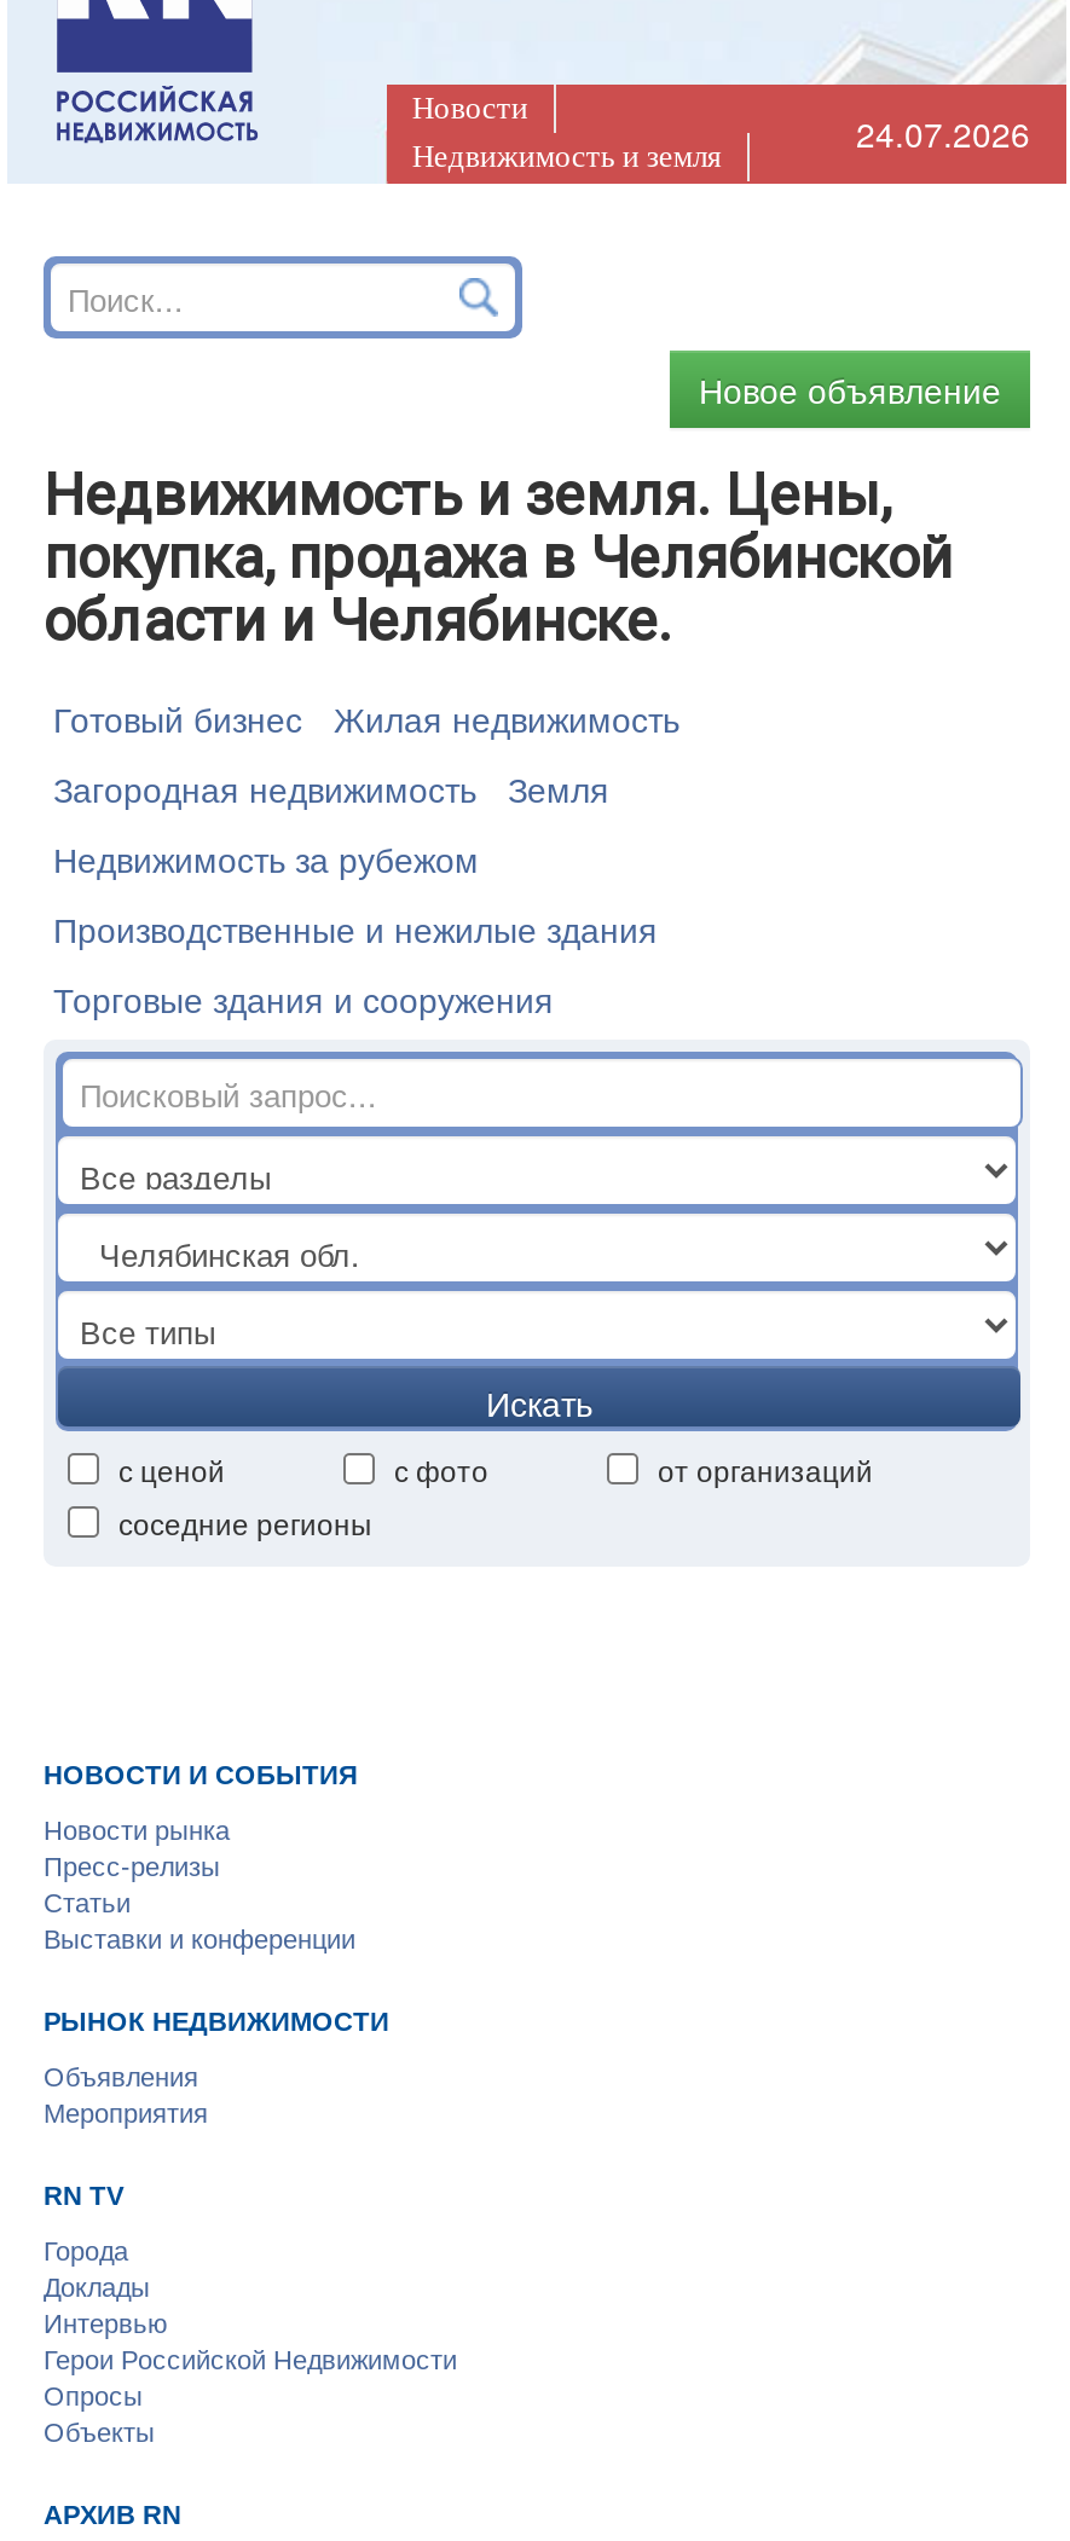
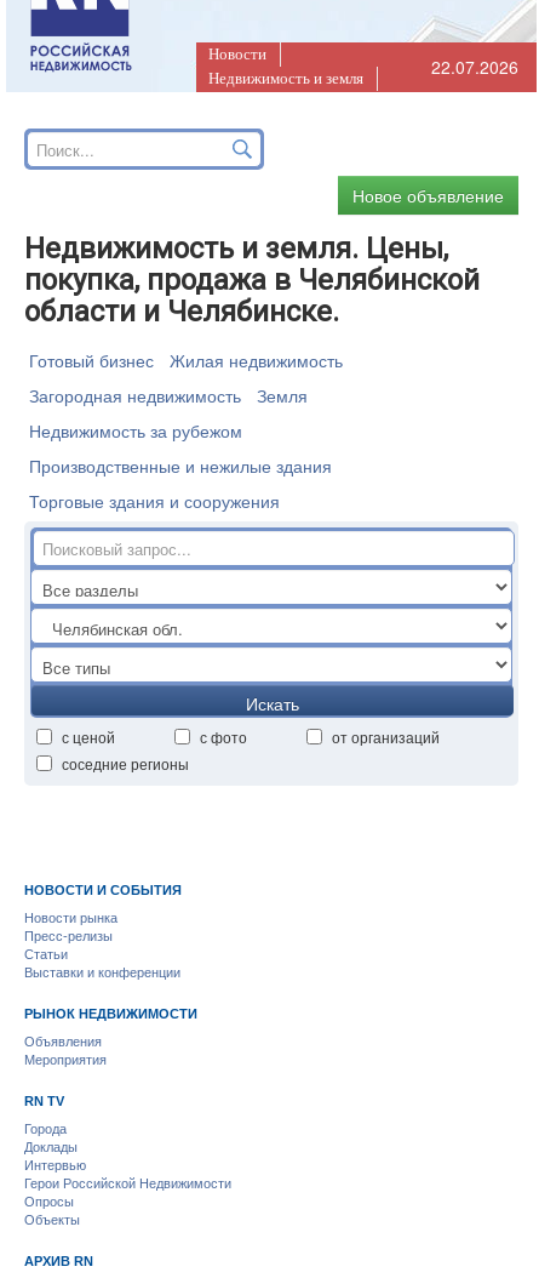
- 24.07.2026
+ 22.07.2026
